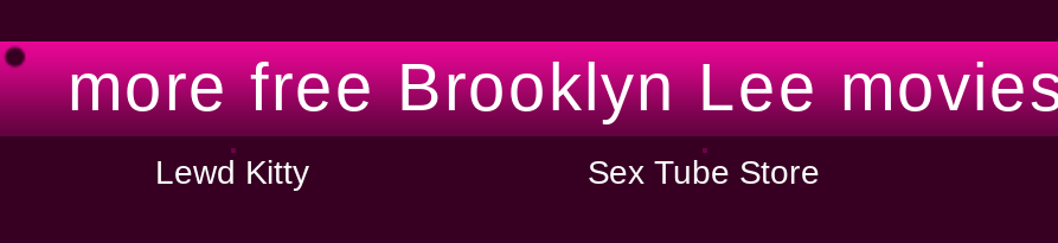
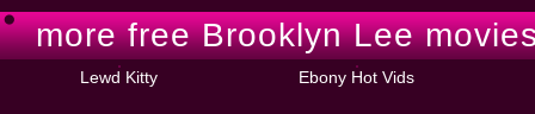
- Sex Tube Store
+ Ebony Hot Vids
